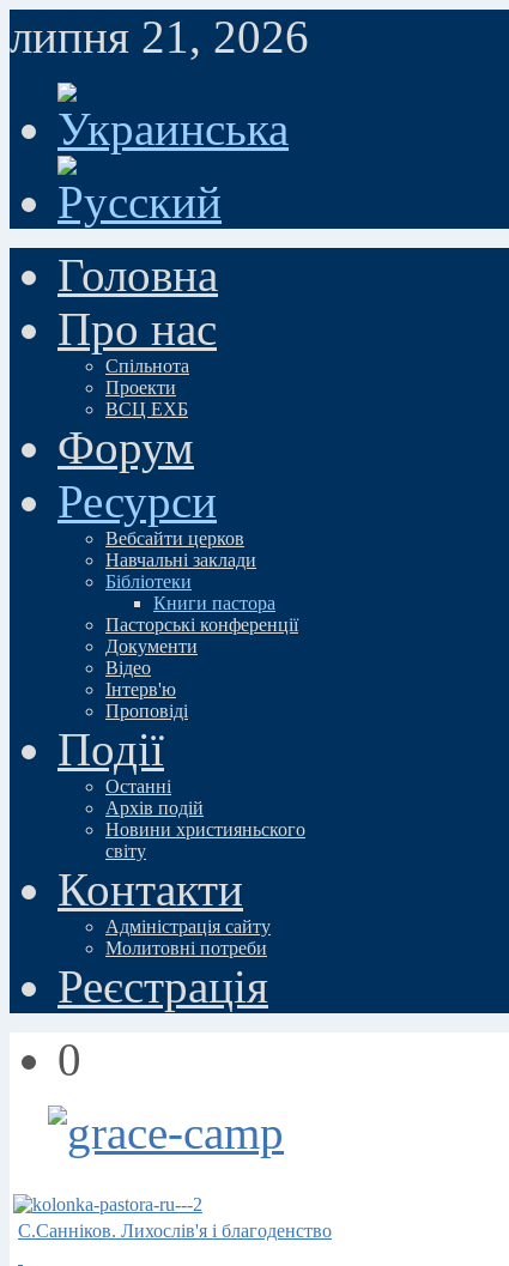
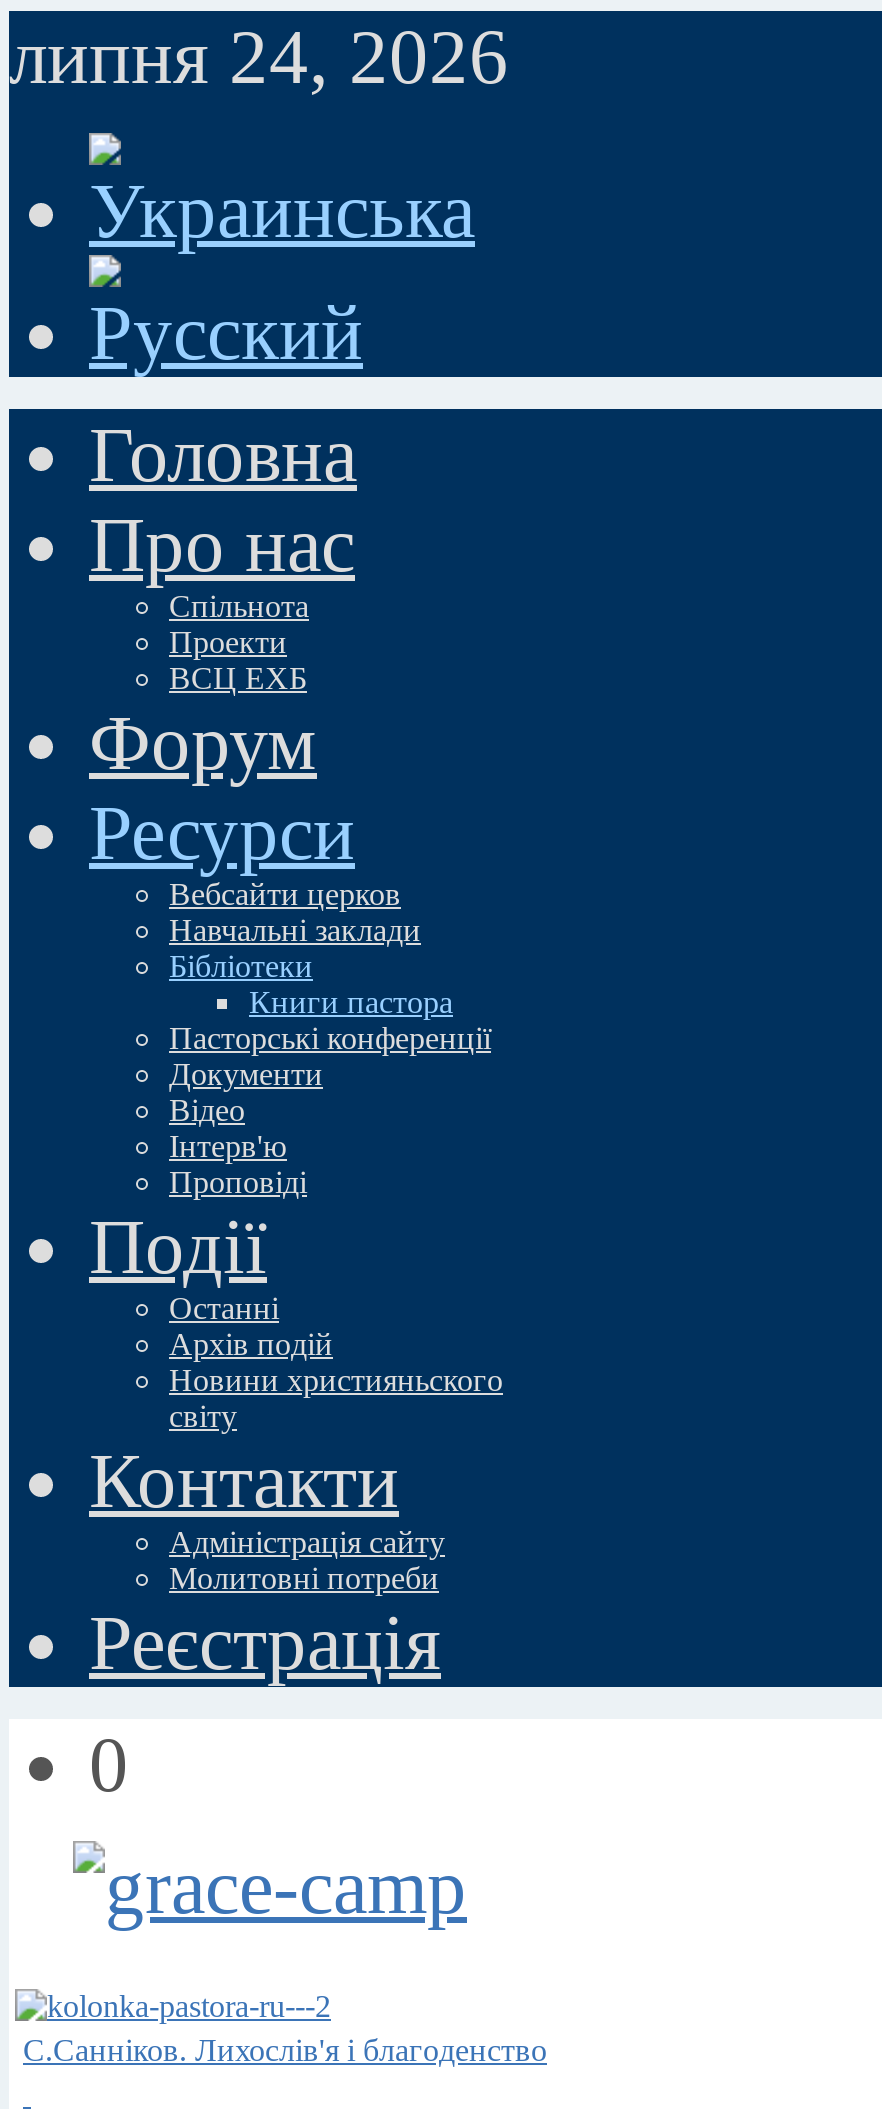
- липня 21, 2026
+ липня 24, 2026
